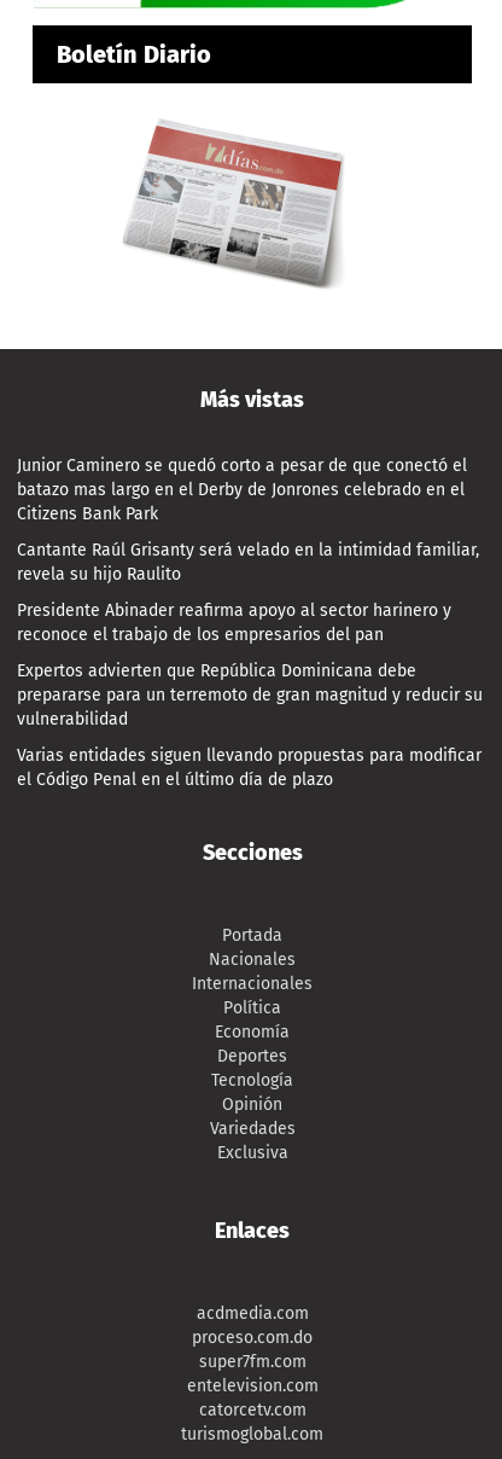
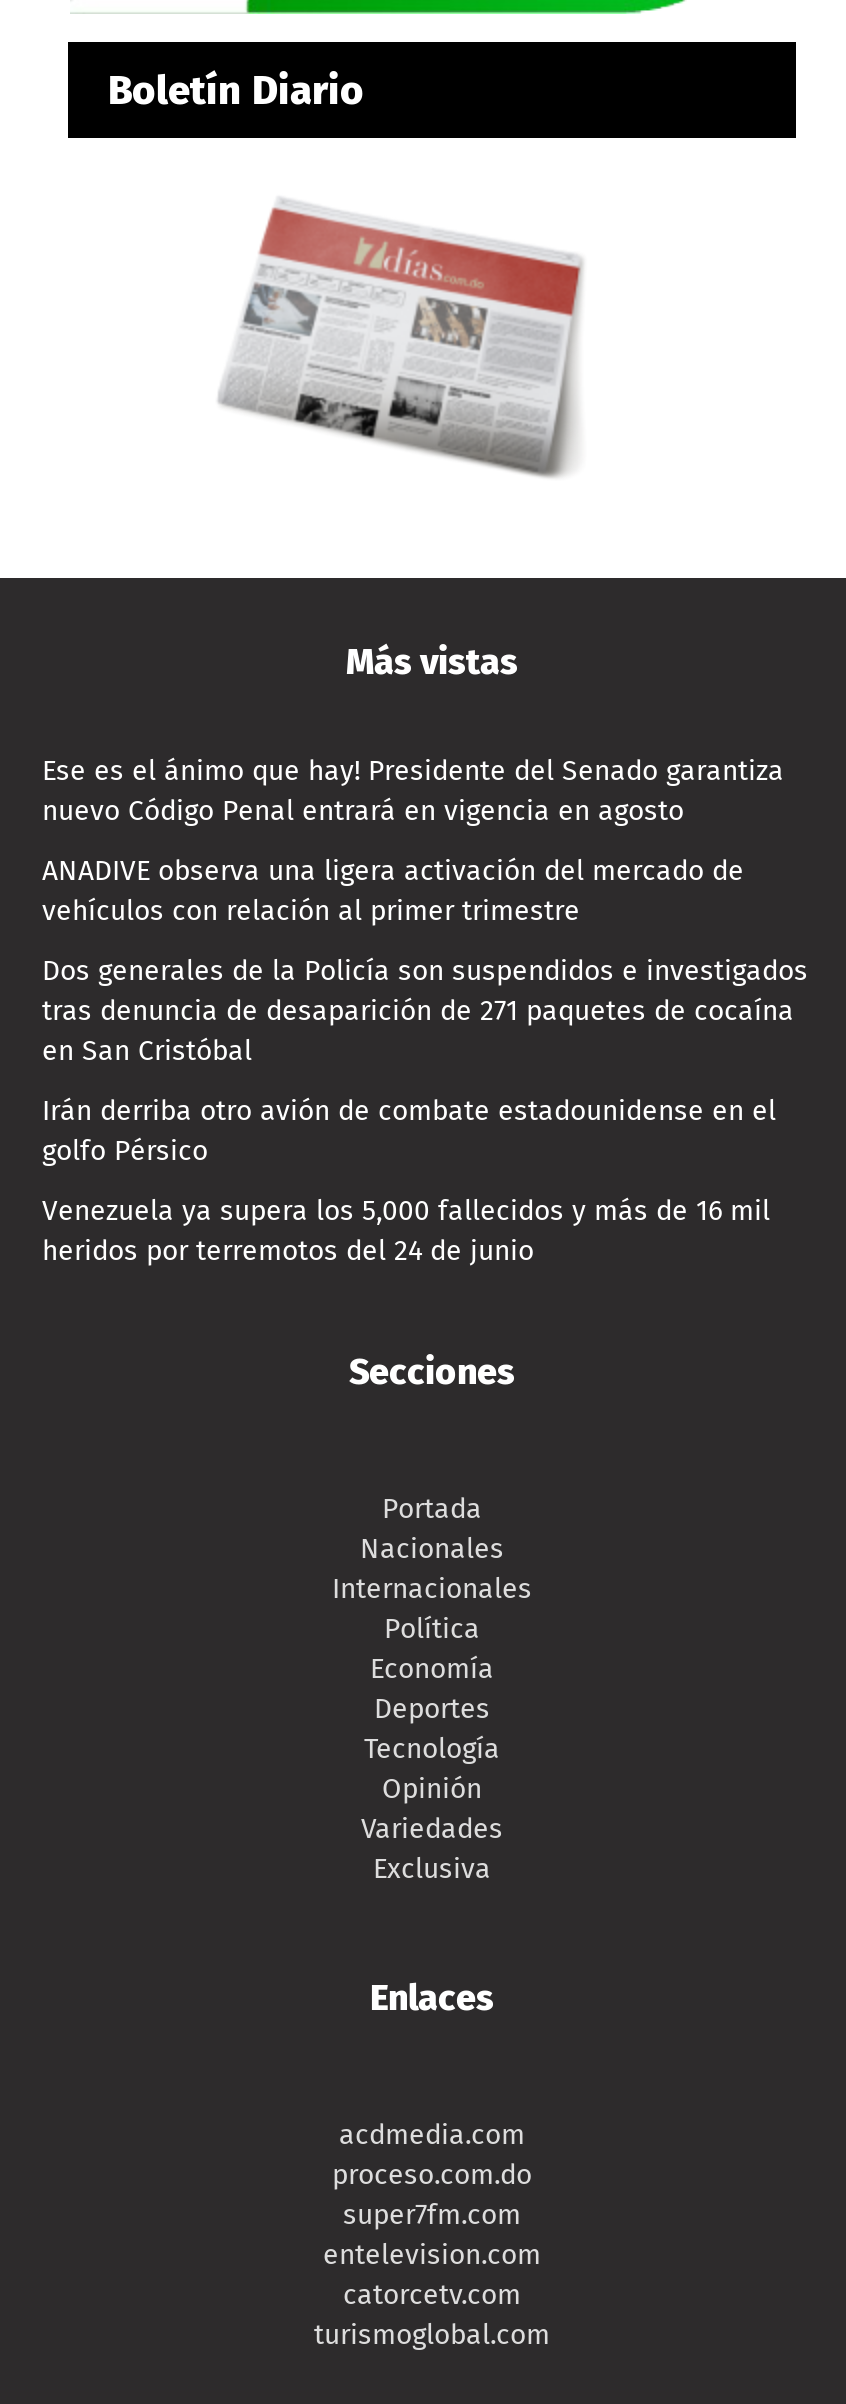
- Junior Caminero se quedó corto a pesar de que conectó el
- batazo mas largo en el Derby de Jonrones celebrado en el
- Citizens Bank Park
+ Ese es el ánimo que hay! Presidente del Senado garantiza
+ nuevo Código Penal entrará en vigencia en agosto

- Cantante Raúl Grisanty será velado en la intimidad familiar,
- revela su hijo Raulito
+ ANADIVE observa una ligera activación del mercado de
+ vehículos con relación al primer trimestre

- Presidente Abinader reafirma apoyo al sector harinero y
- reconoce el trabajo de los empresarios del pan
+ Dos generales de la Policía son suspendidos e investigados
+ tras denuncia de desaparición de 271 paquetes de cocaína
+ en San Cristóbal

- Expertos advierten que República Dominicana debe
- prepararse para un terremoto de gran magnitud y reducir su
- vulnerabilidad
+ Irán derriba otro avión de combate estadounidense en el
+ golfo Pérsico

- Varias entidades siguen llevando propuestas para modificar
- el Código Penal en el último día de plazo
+ Venezuela ya supera los 5,000 fallecidos y más de 16 mil
+ heridos por terremotos del 24 de junio
